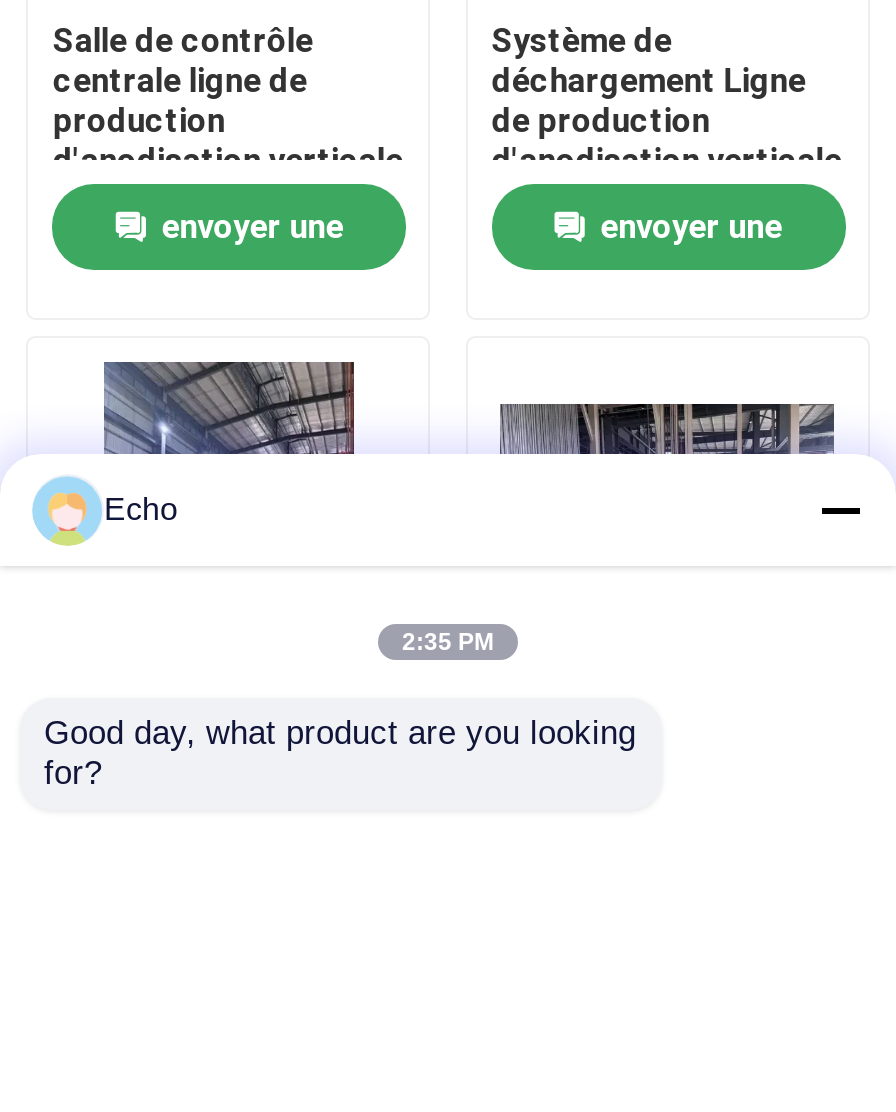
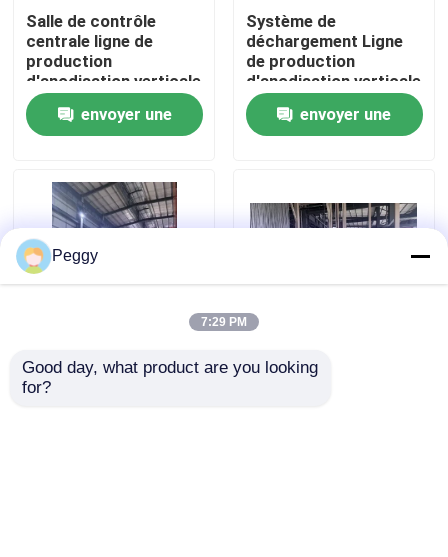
- Echo
+ Peggy

- 2:35 PM
+ 7:29 PM
